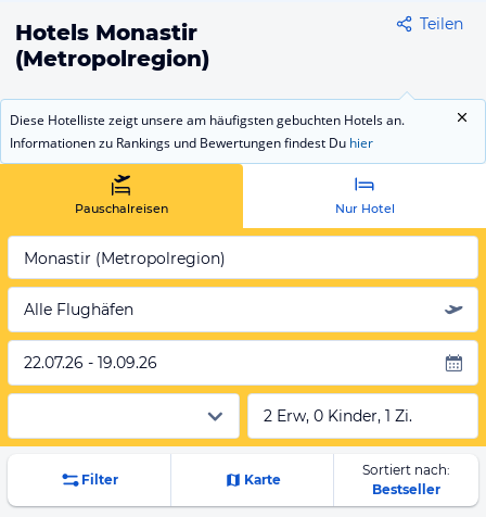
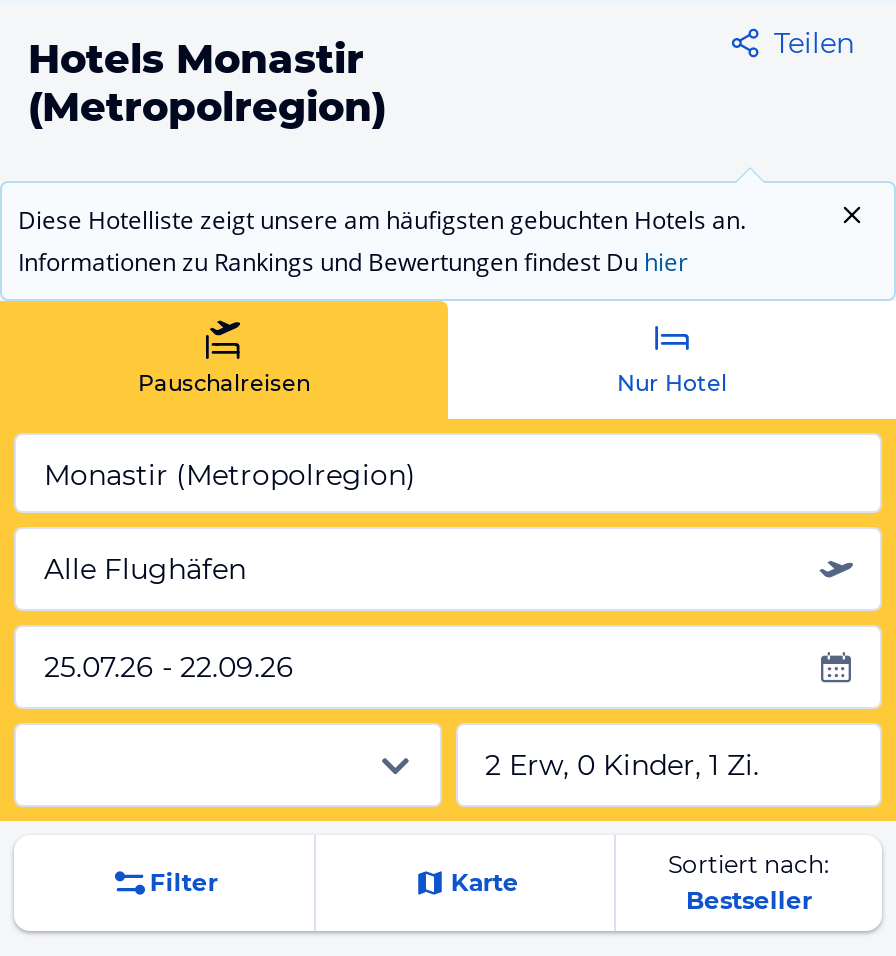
- 22.07.26 - 19.09.26
+ 25.07.26 - 22.09.26
